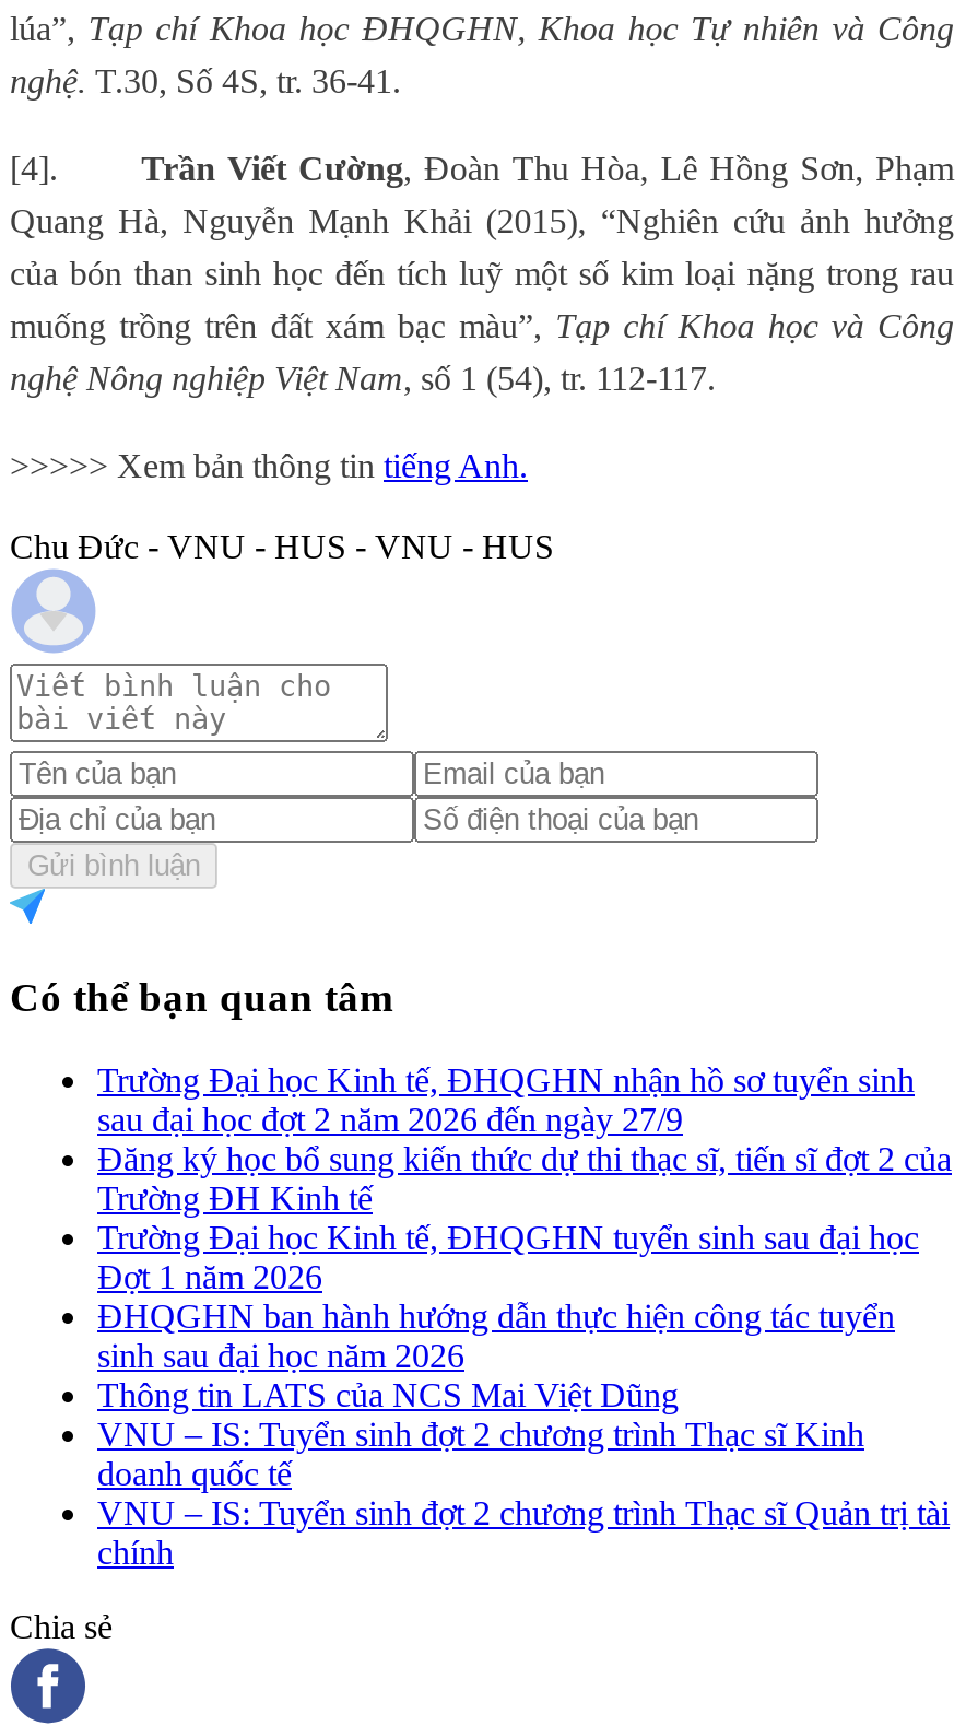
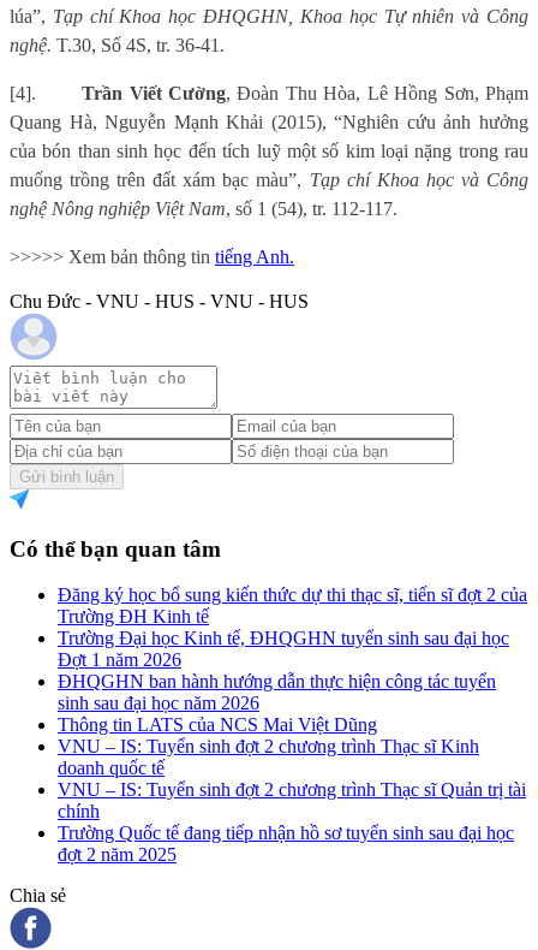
- Trường Đại học Kinh tế, ĐHQGHN nhận hồ sơ tuyển sinh
- sau đại học đợt 2 năm 2026 đến ngày 27/9

moved up: Đăng ký học bổ sung kiến thức dự thi thạc sĩ, tiến sĩ đợt 2 của | Trường ĐH Kinh tế | Trường Đại học Kinh tế, ĐHQGHN tuyển sinh sau đại học | ... | VNU – IS: Tuyển sinh đợt 2 chương trình Thạc sĩ Quản trị tài | chính

+ Trường Quốc tế đang tiếp nhận hồ sơ tuyển sinh sau đại học
+ đợt 2 năm 2025
